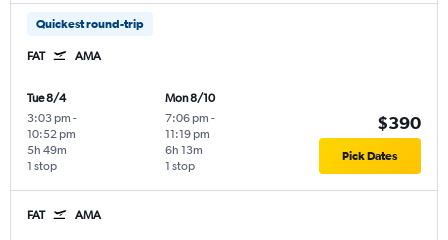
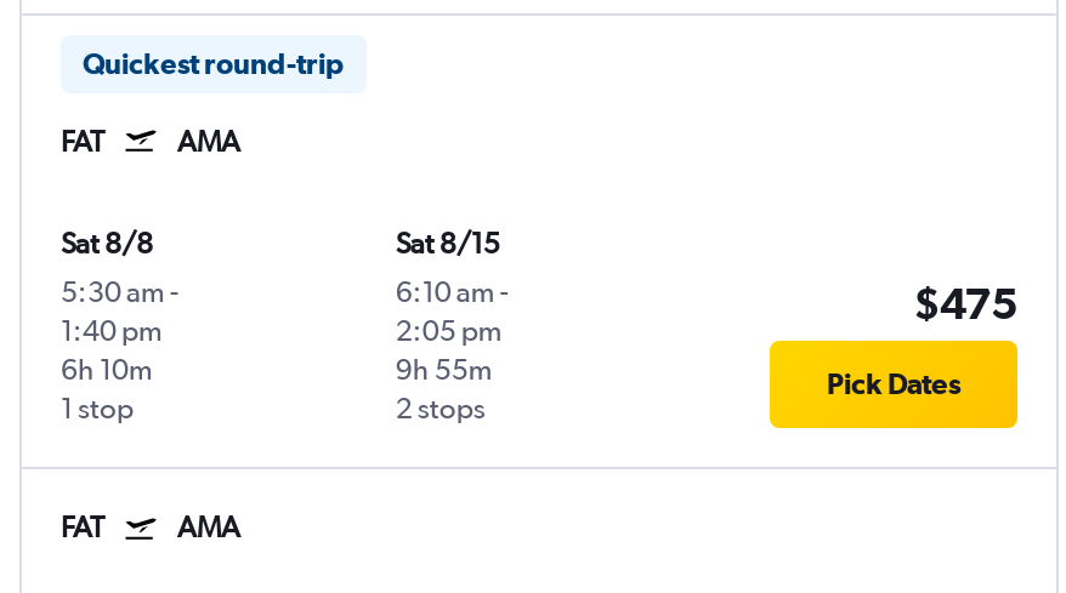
- Tue 8/4
- 3:03 pm -
- 10:52 pm
+ Sat 8/8
+ 5:30 am -
+ 1:40 pm

- Mon 8/10
- 7:06 pm -
- 11:19 pm
+ Sat 8/15
+ 6:10 am -
+ 2:05 pm

- $390
+ $475

- 5h 49m
+ 6h 10m

- 6h 13m
+ 9h 55m

- 1 stop
+ 2 stops
